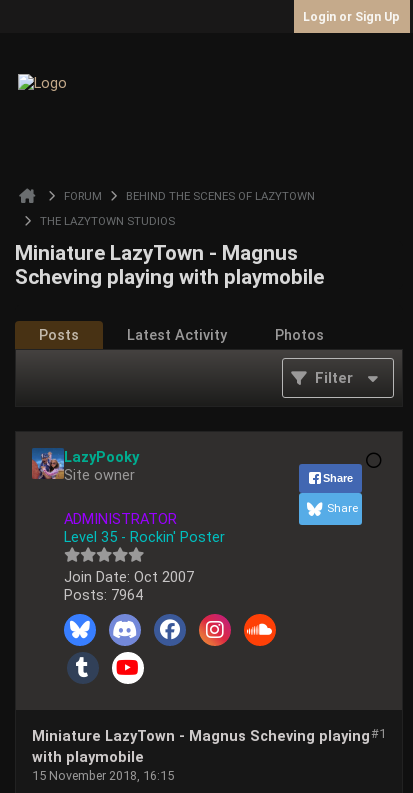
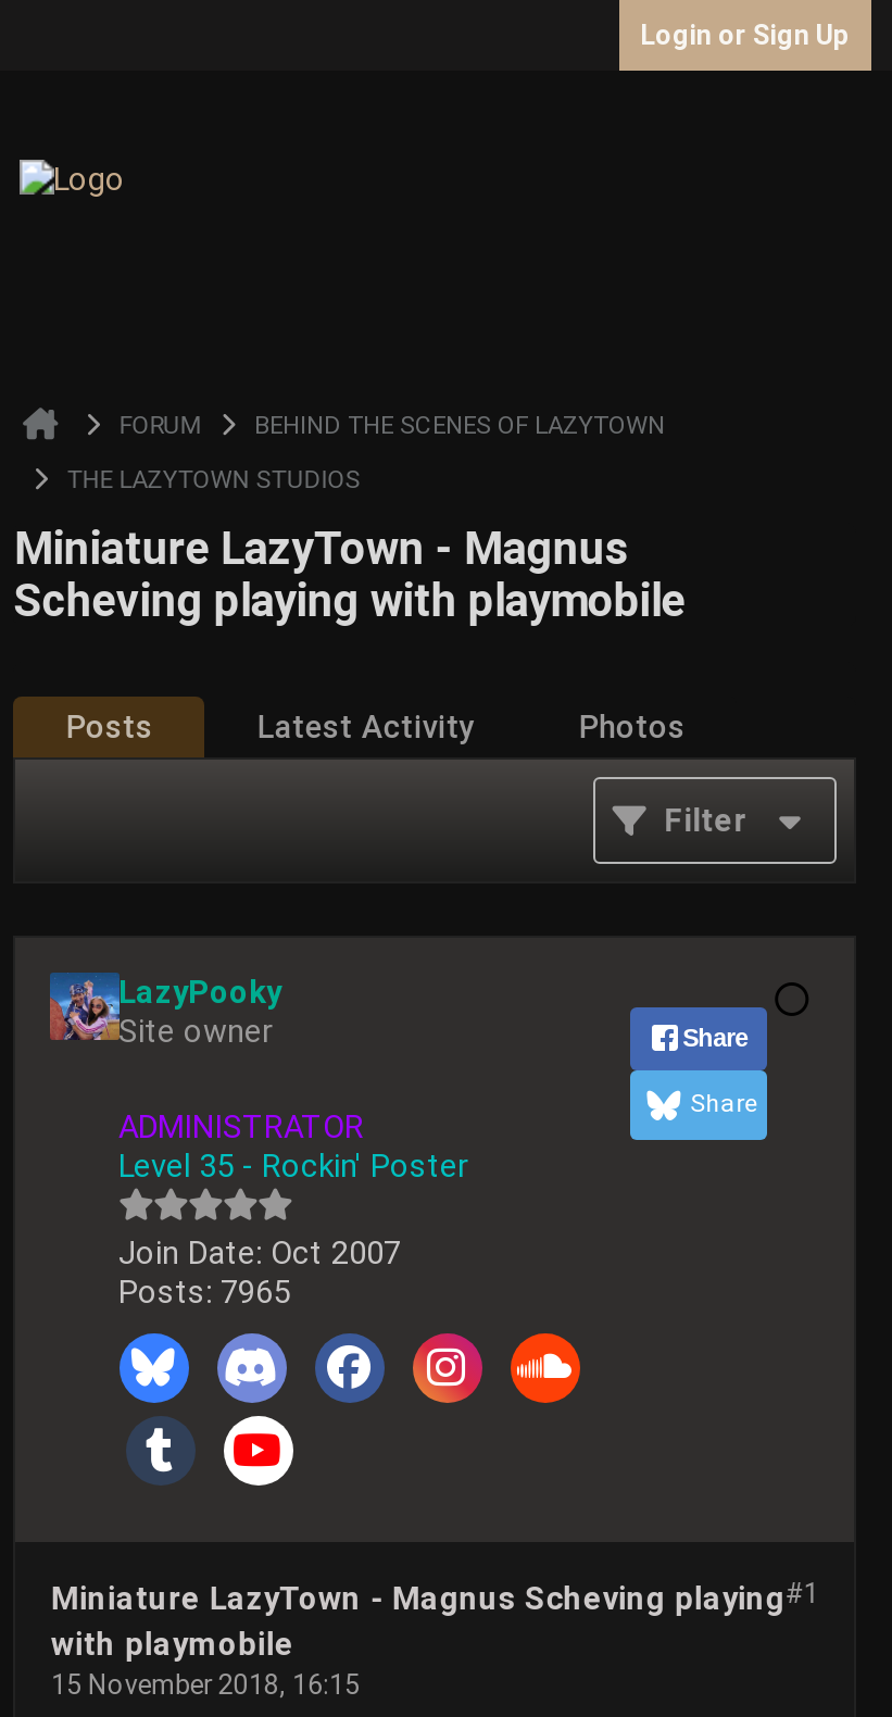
- Posts: 7964
+ Posts: 7965
